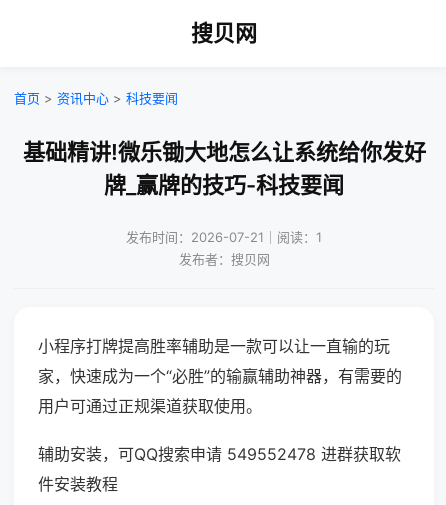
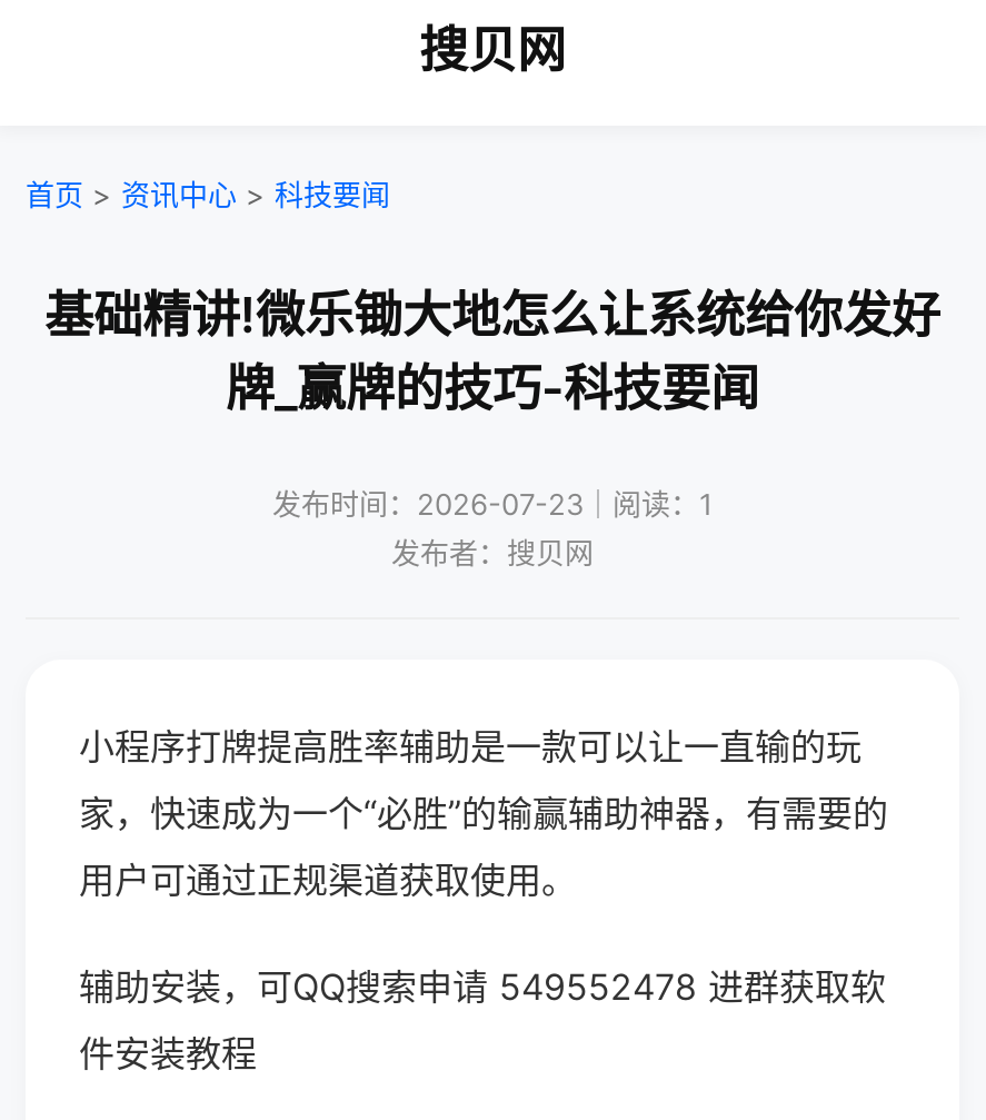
- 发布时间：2026-07-21｜阅读：1
+ 发布时间：2026-07-23｜阅读：1
